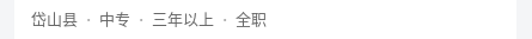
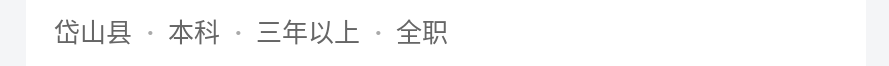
- 中专
+ 本科
